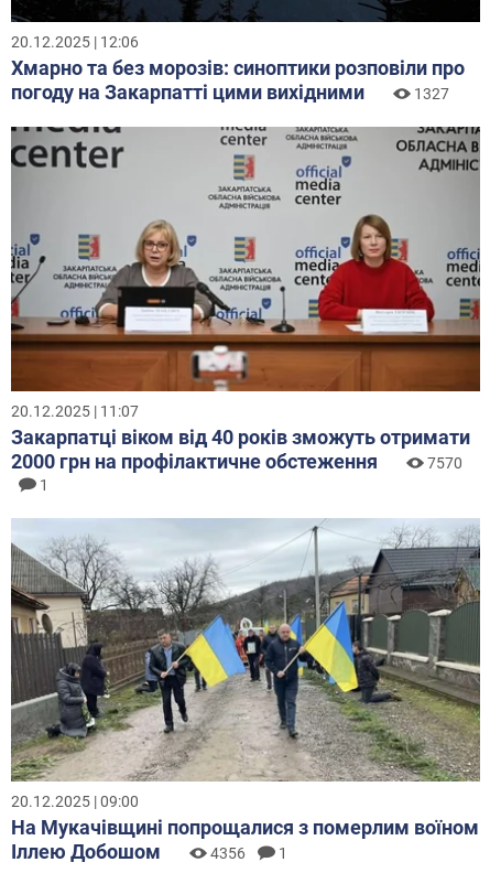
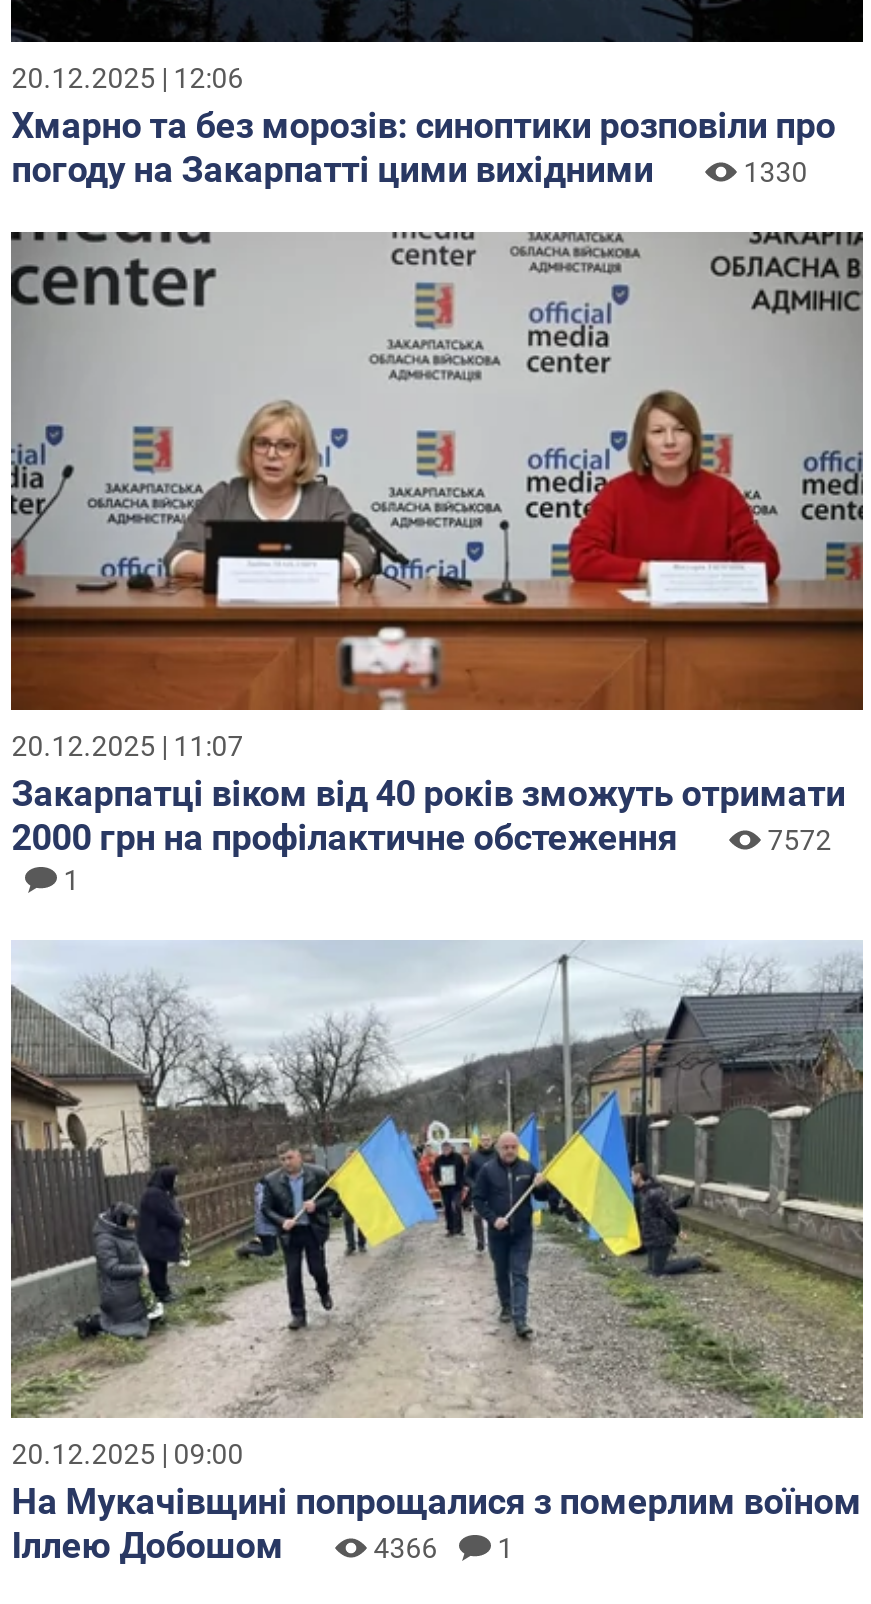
- 1327
+ 1330

- 7570
+ 7572

- 4356 1
+ 4366 1
